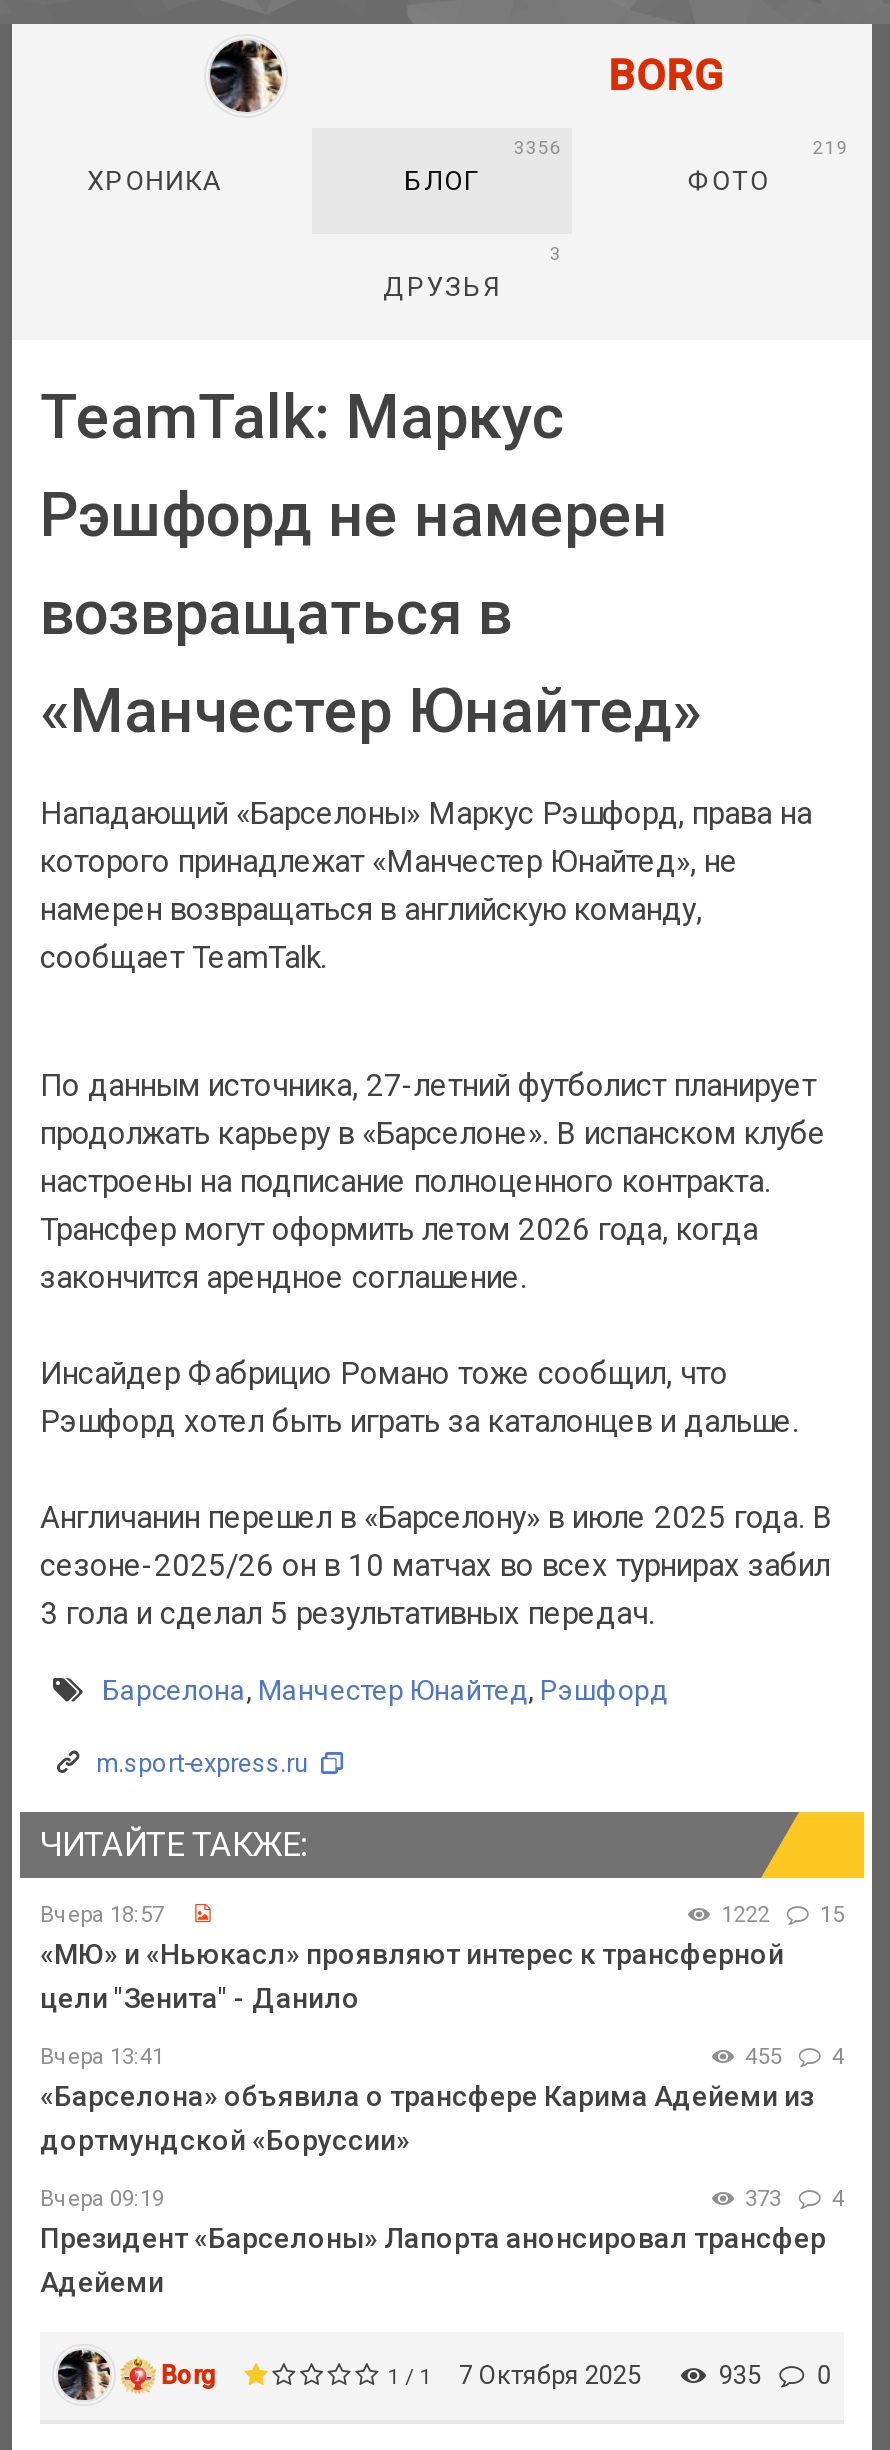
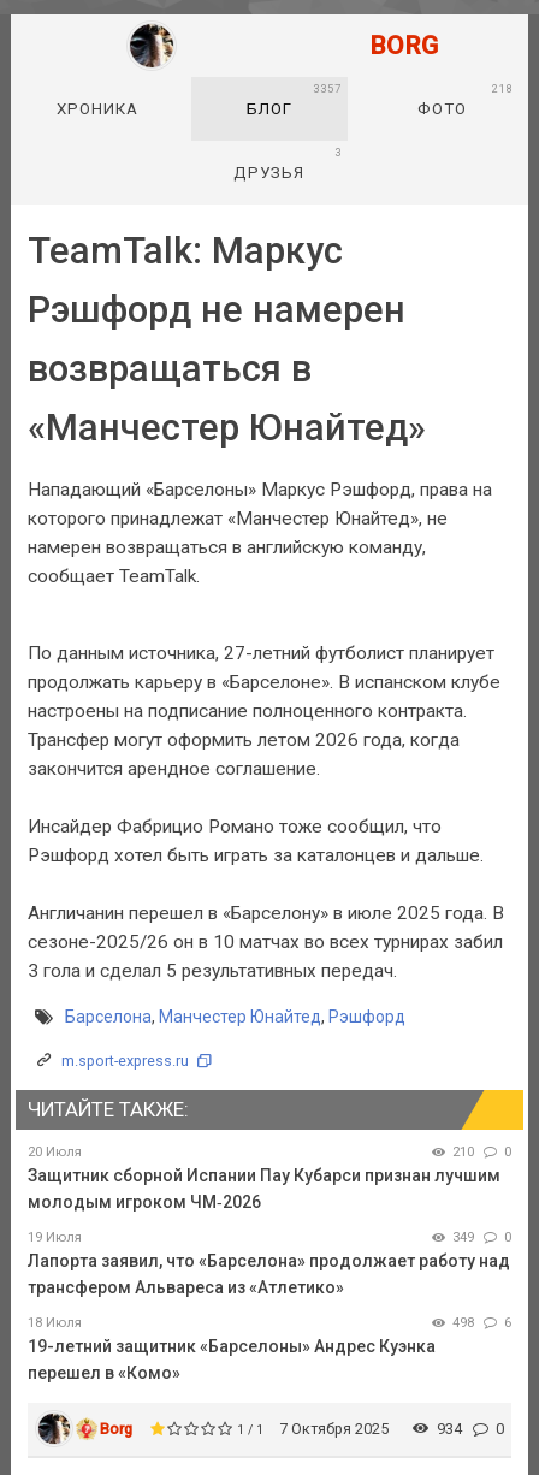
- 3356
+ 3357

- 219
+ 218

- Вчера 18:57
- 1222
- 15
- «МЮ» и «Ньюкасл» проявляют интерес к трансферной
- цели "Зенита" - Данило
+ 20 Июля
+ 210
+ 0
+ Защитник сборной Испании Пау Кубарси признан лучшим
+ молодым игроком ЧМ‑2026

- Вчера 13:41
- 455
- 4
- «Барселона» объявила о трансфере Карима Адейеми из
- дортмундской «Боруссии»
+ 19 Июля
+ 349
+ 0
+ Лапорта заявил, что «Барселона» продолжает работу над
+ трансфером Альвареса из «Атлетико»

- Вчера 09:19
- 373
- 4
- Президент «Барселоны» Лапорта анонсировал трансфер
- Адейеми
+ 18 Июля
+ 498
+ 6
+ 19-летний защитник «Барселоны» Андрес Куэнка
+ перешел в «Комо»

- 935 0
+ 934 0
